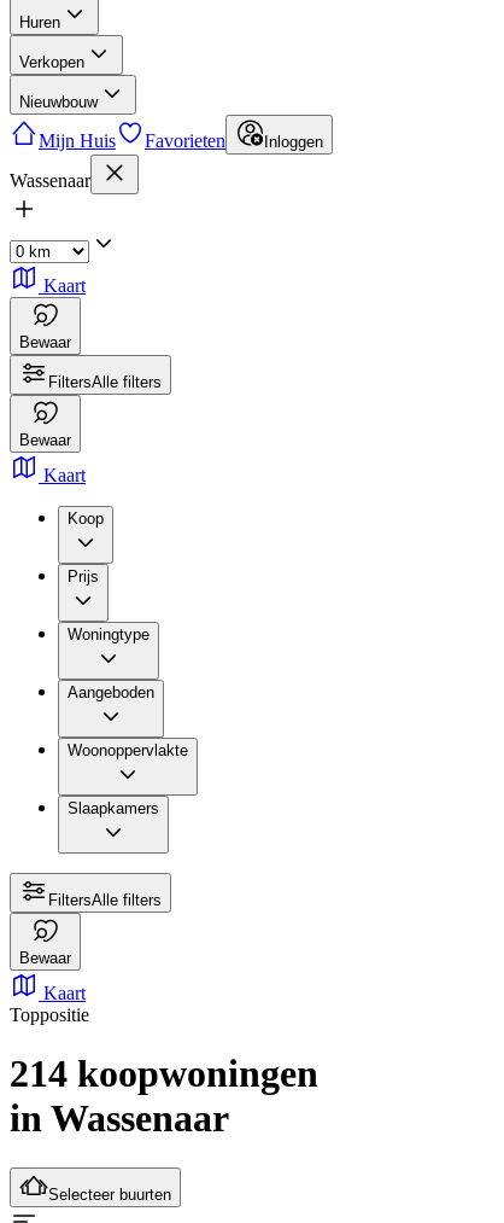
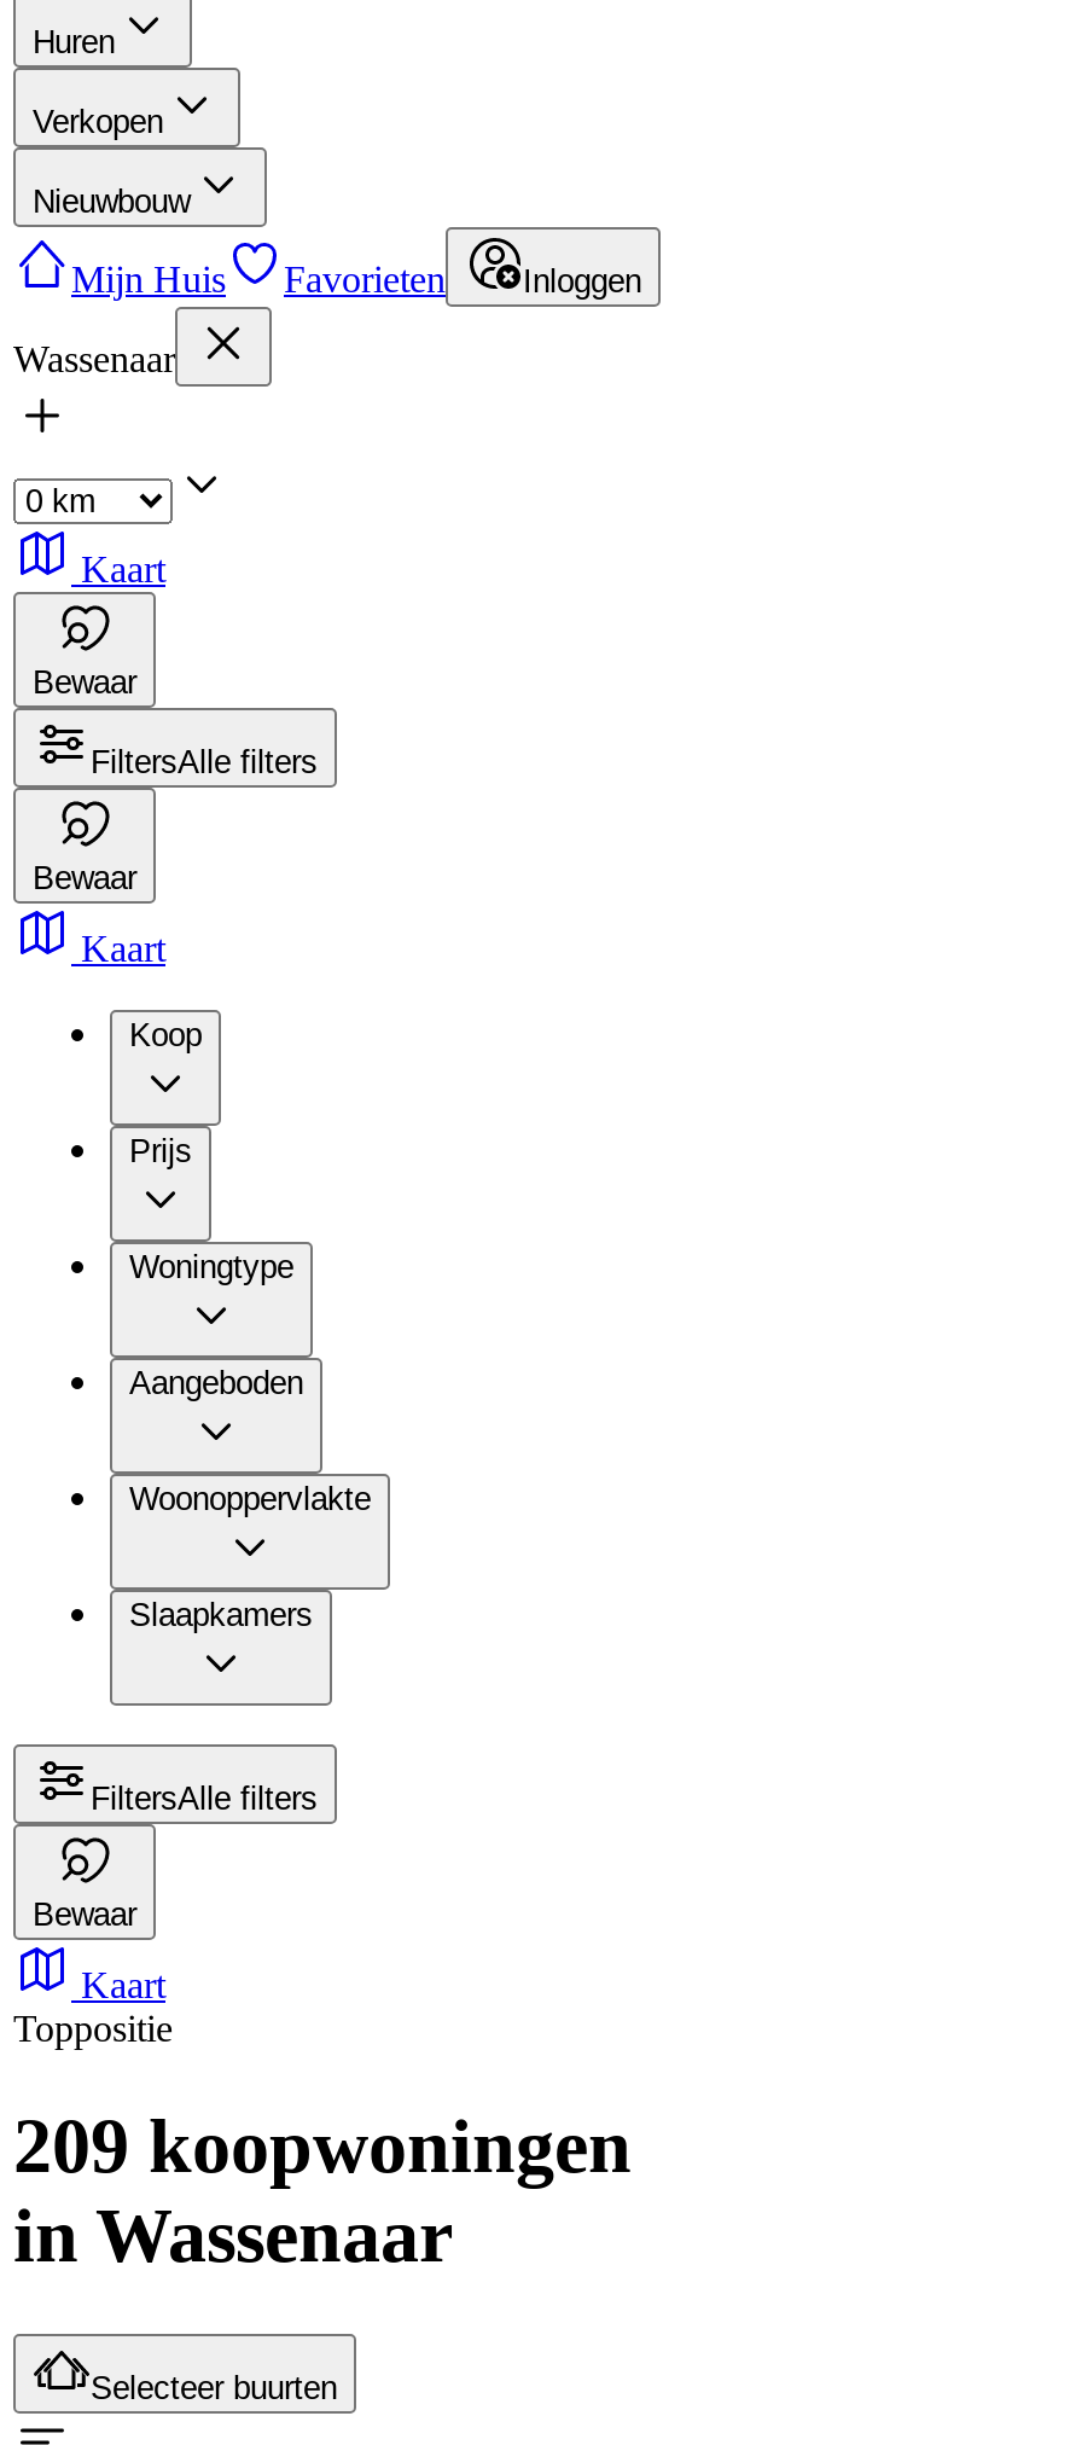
- 214 koopwoningen
+ 209 koopwoningen
